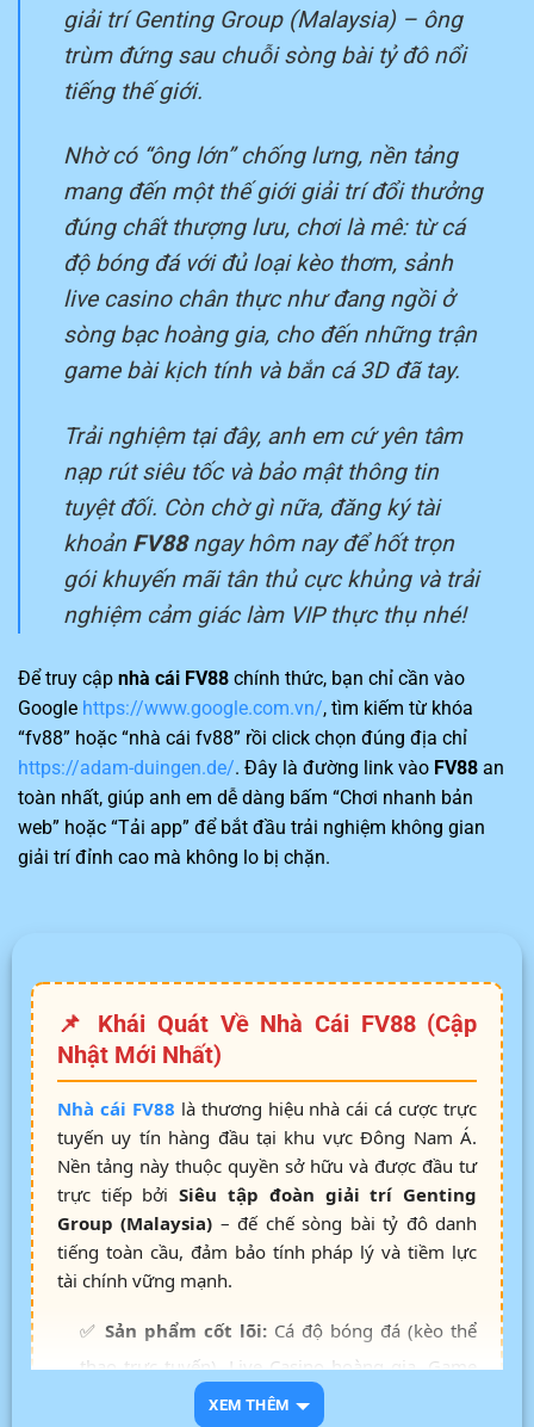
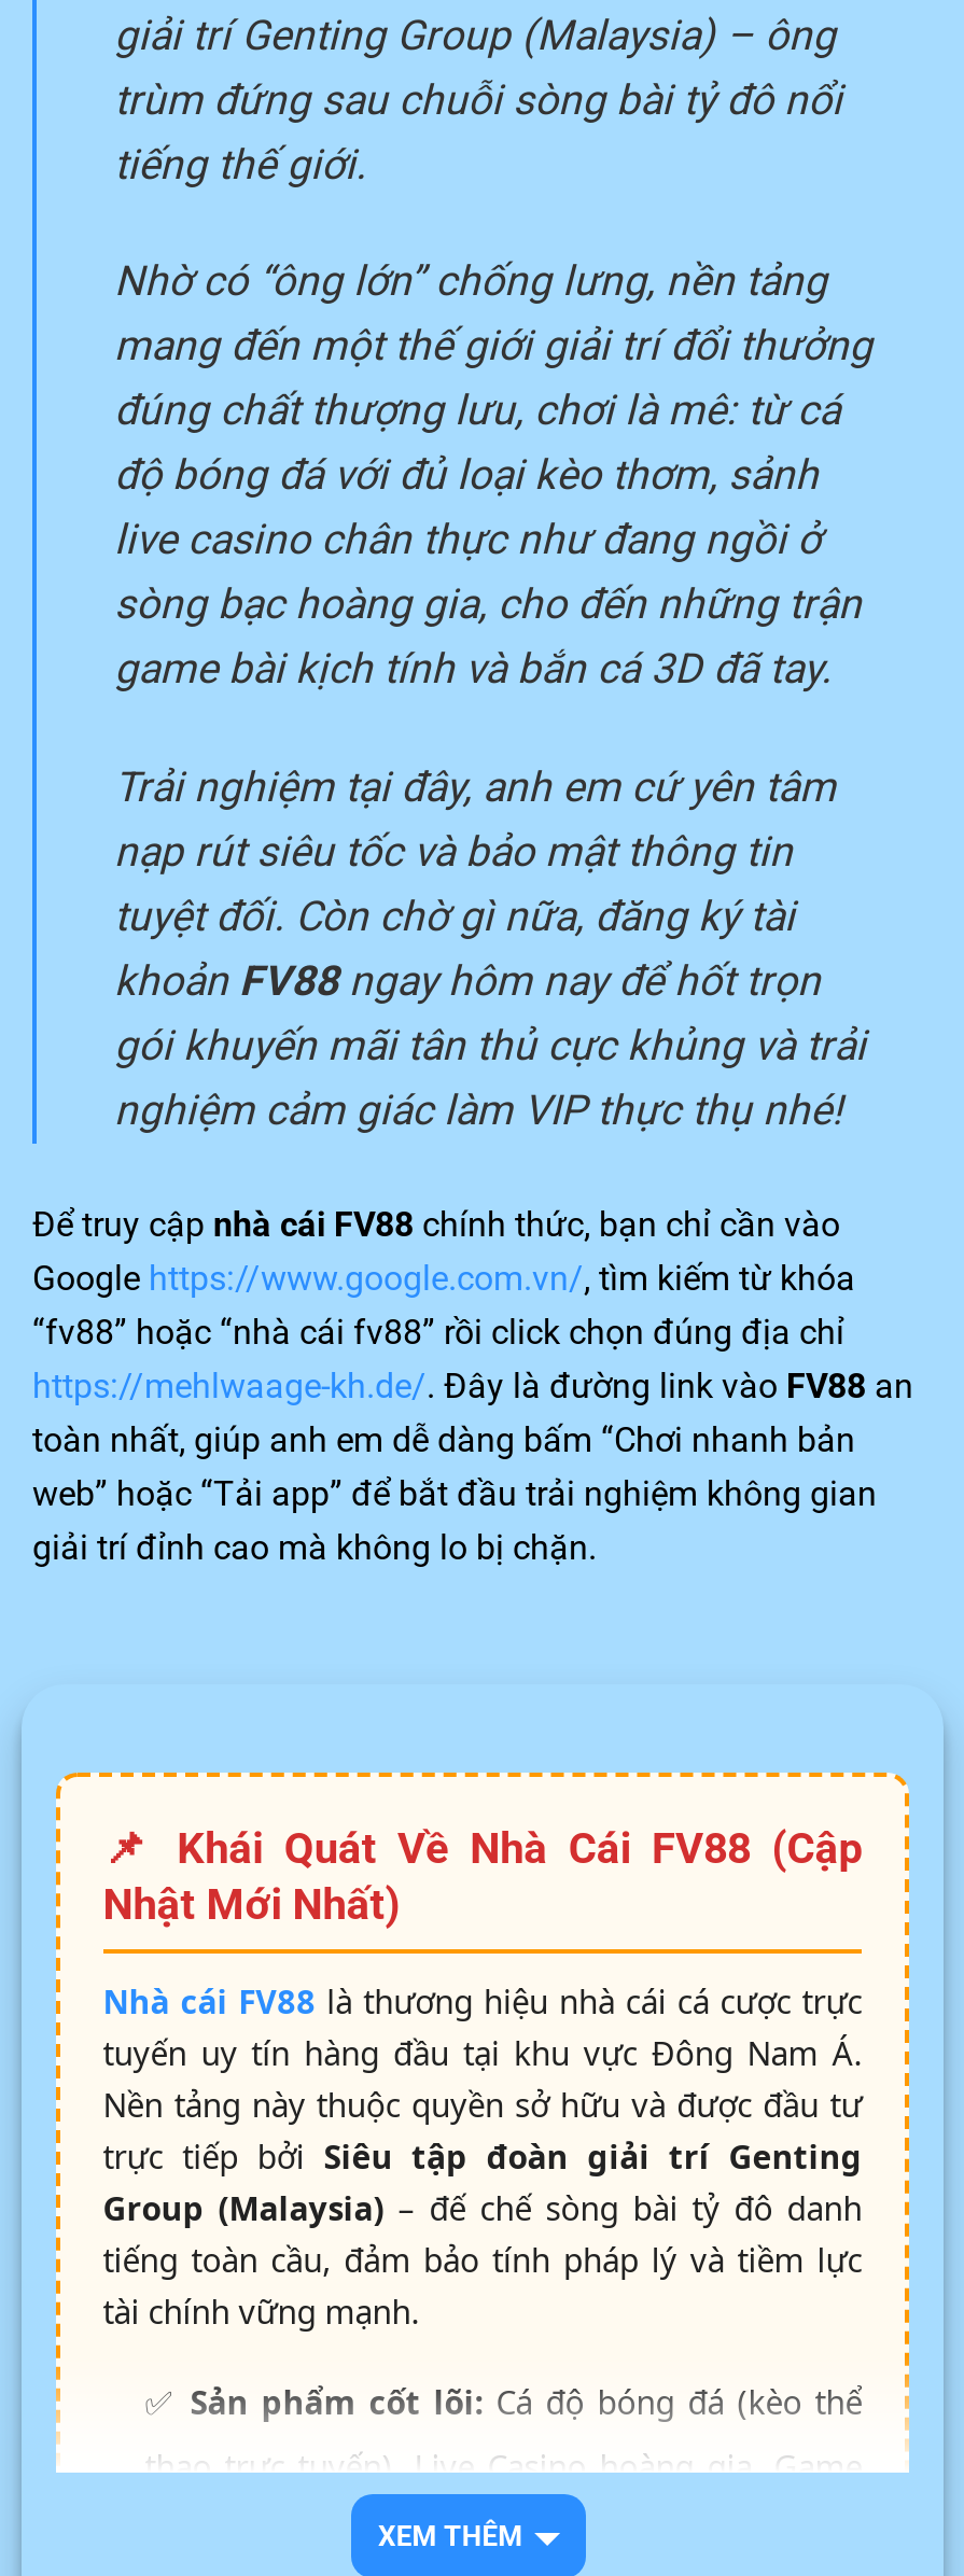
- https://adam-duingen.de/. Đây là đường link vào FV88 an
+ https://mehlwaage-kh.de/. Đây là đường link vào FV88 an
